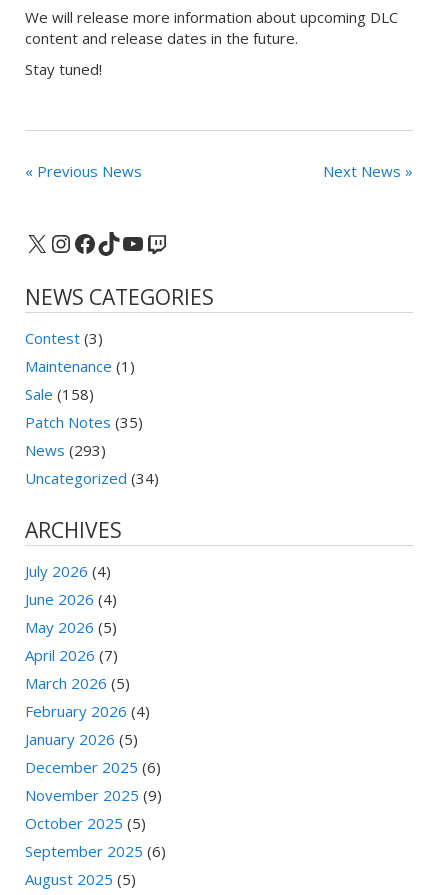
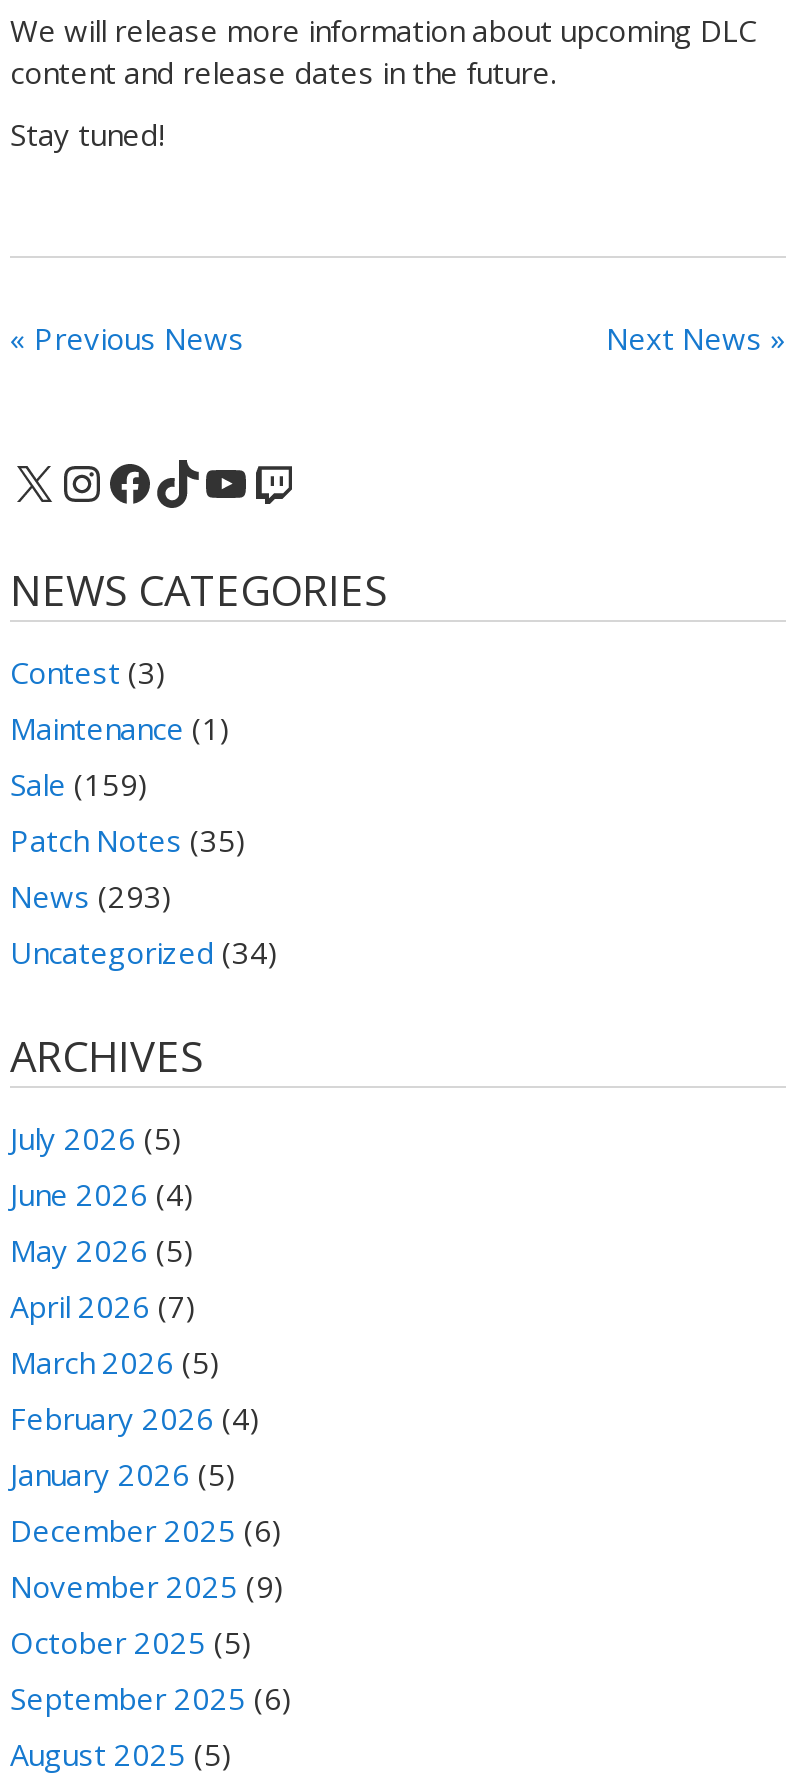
- Sale (158)
+ Sale (159)

- July 2026 (4)
+ July 2026 (5)
